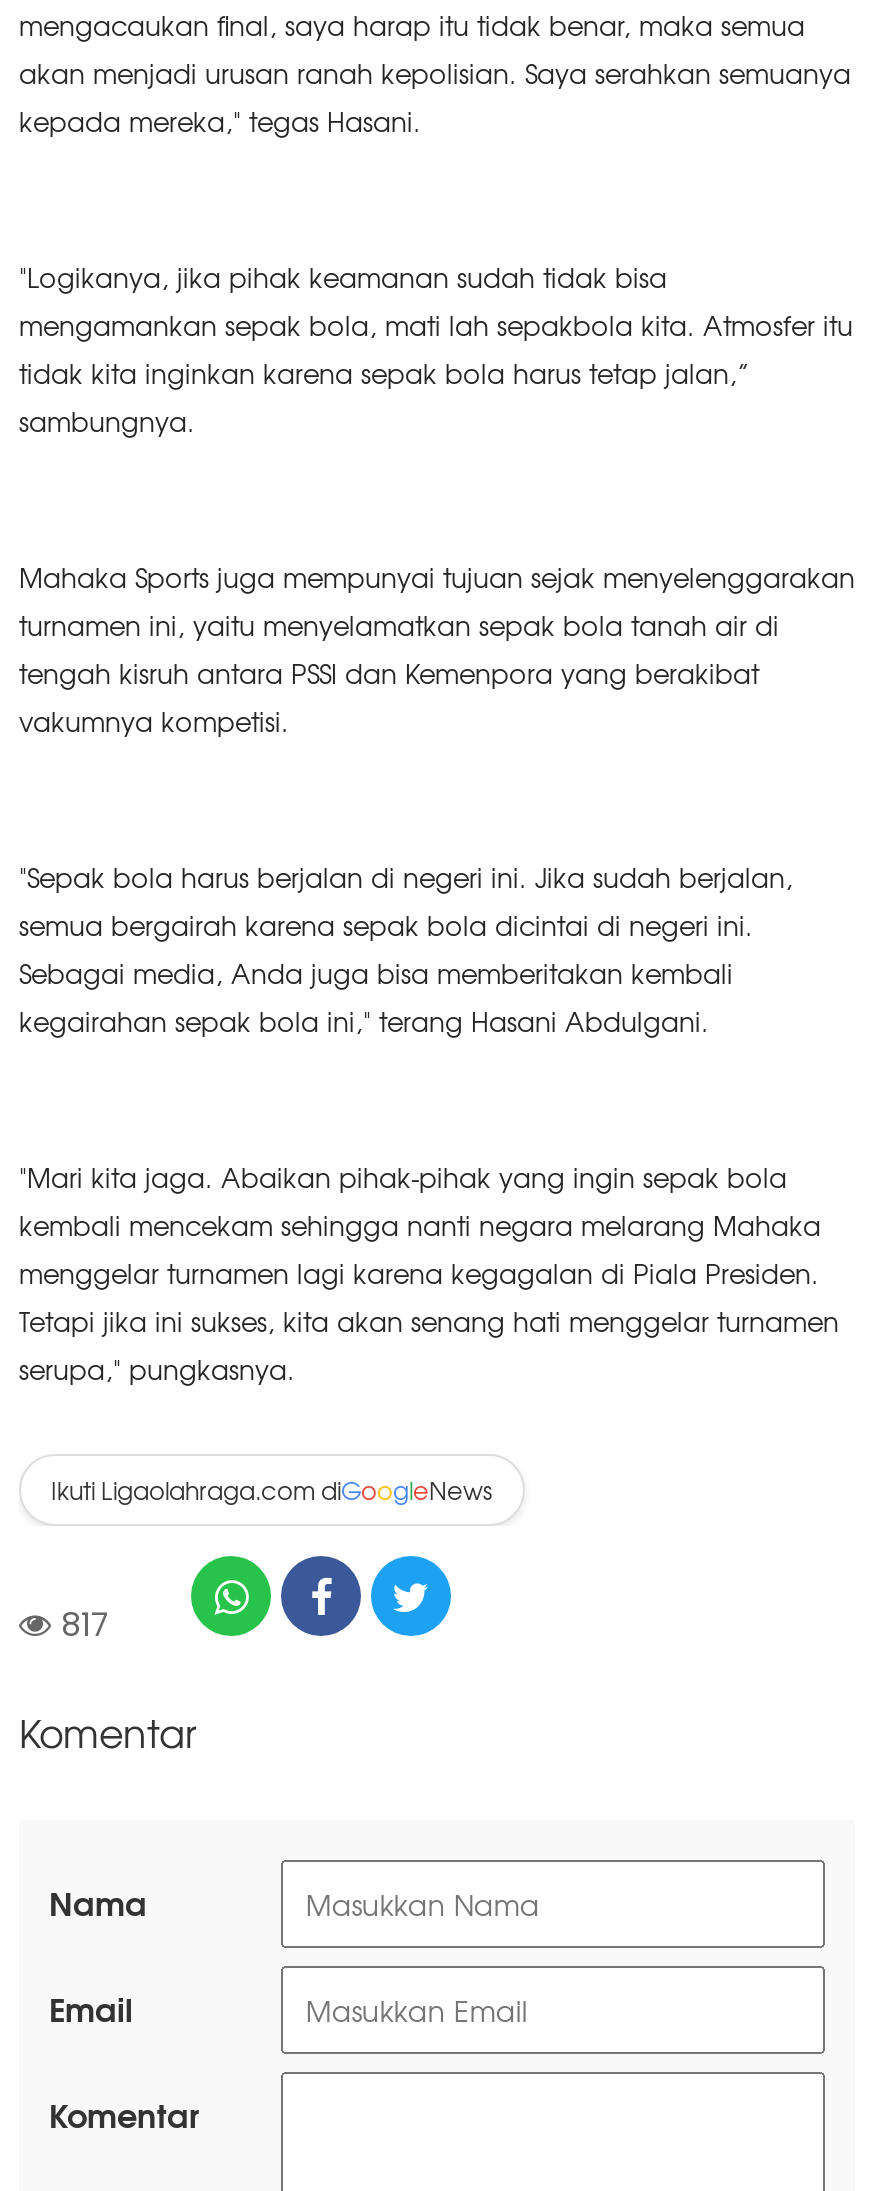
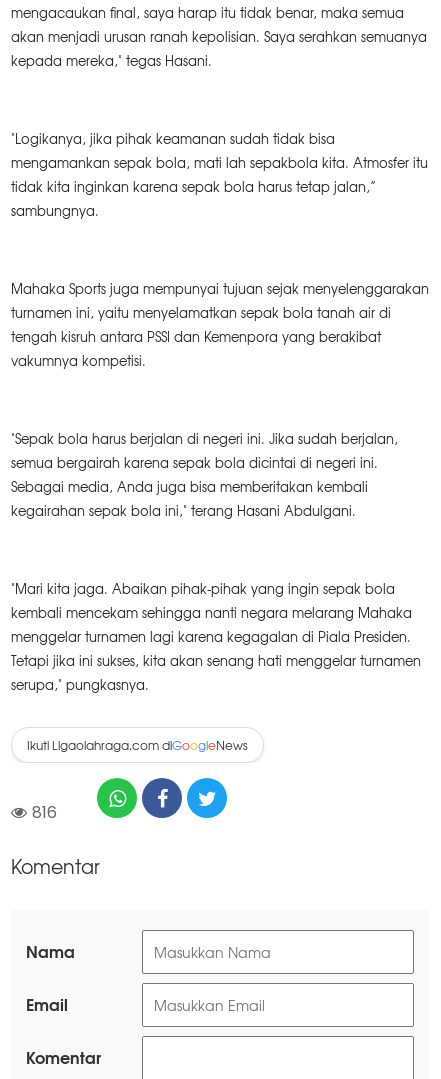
- 817
+ 816
